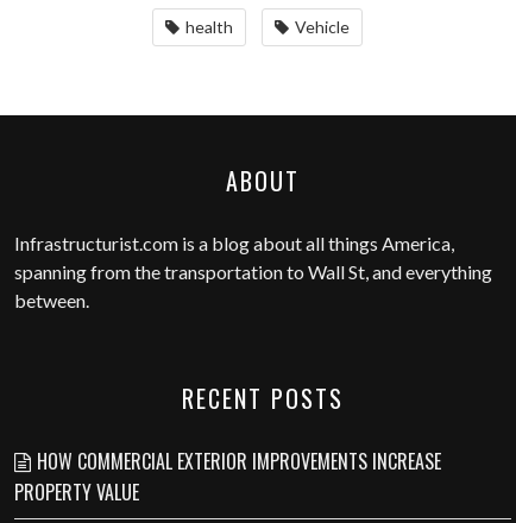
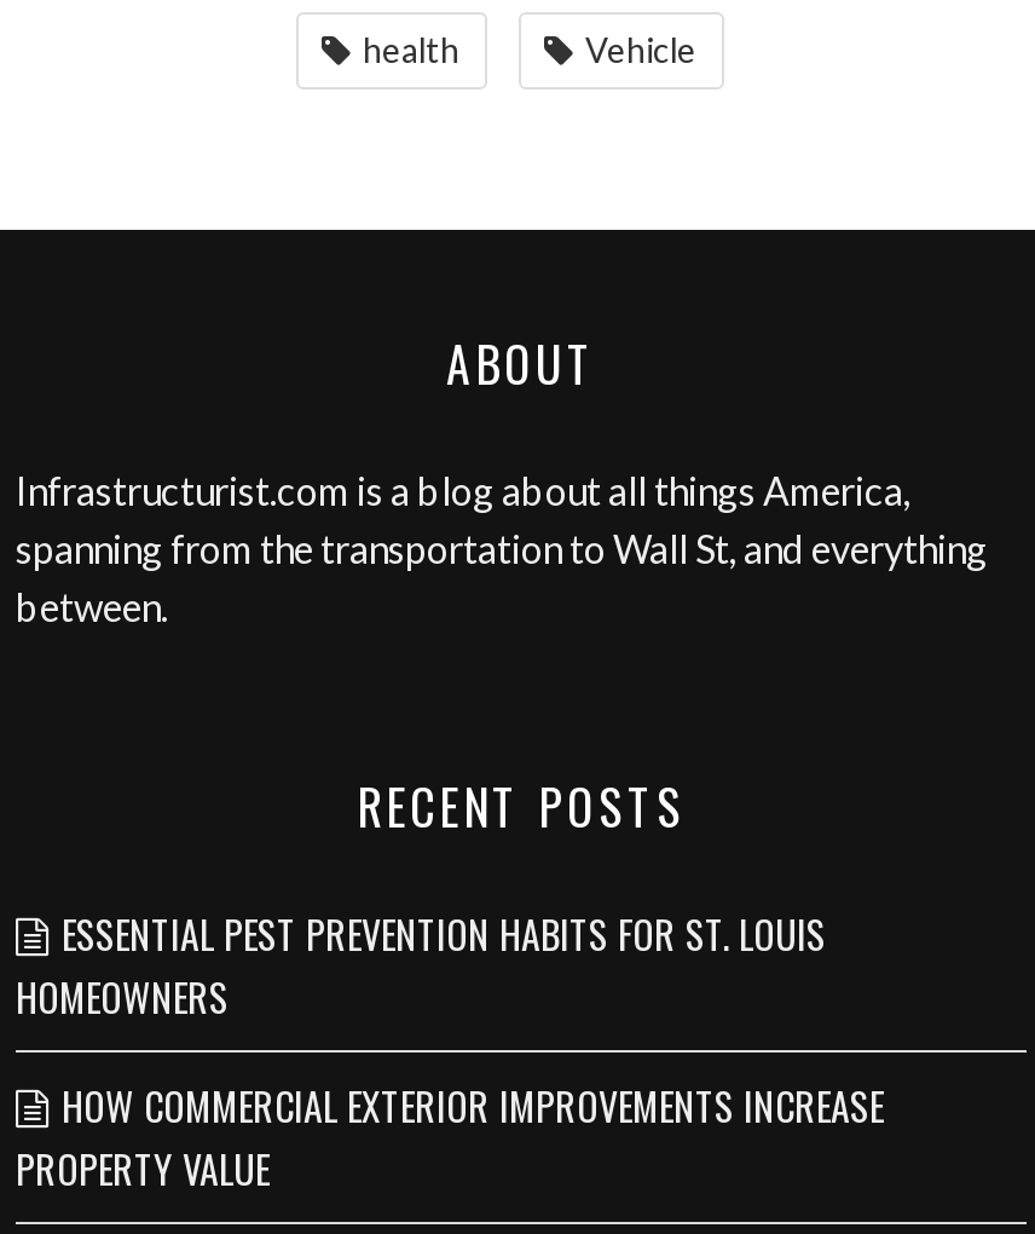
+ ESSENTIAL PEST PREVENTION HABITS FOR ST. LOUIS
+ HOMEOWNERS
